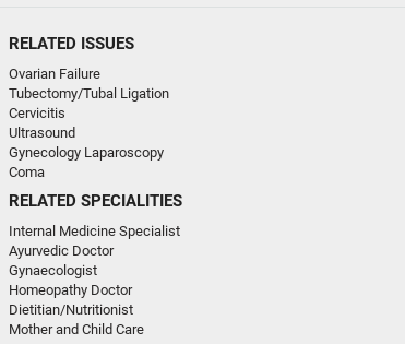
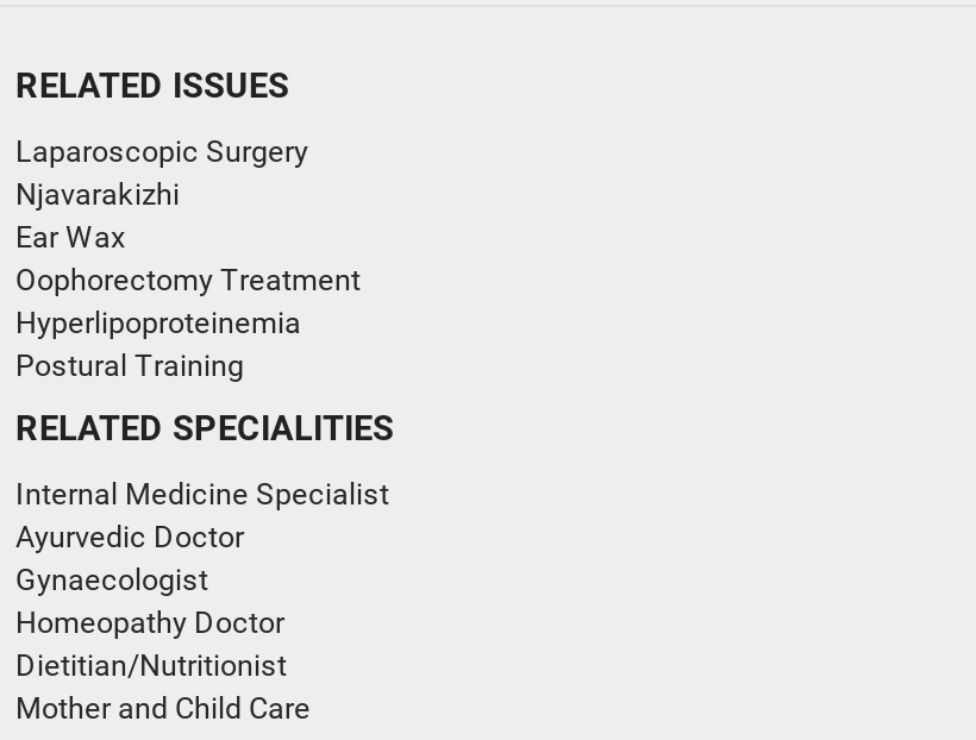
- Ovarian Failure
- Tubectomy/Tubal Ligation
- Cervicitis
- Ultrasound
- Gynecology Laparoscopy
- Coma
+ Laparoscopic Surgery
+ Njavarakizhi
+ Ear Wax
+ Oophorectomy Treatment
+ Hyperlipoproteinemia
+ Postural Training
